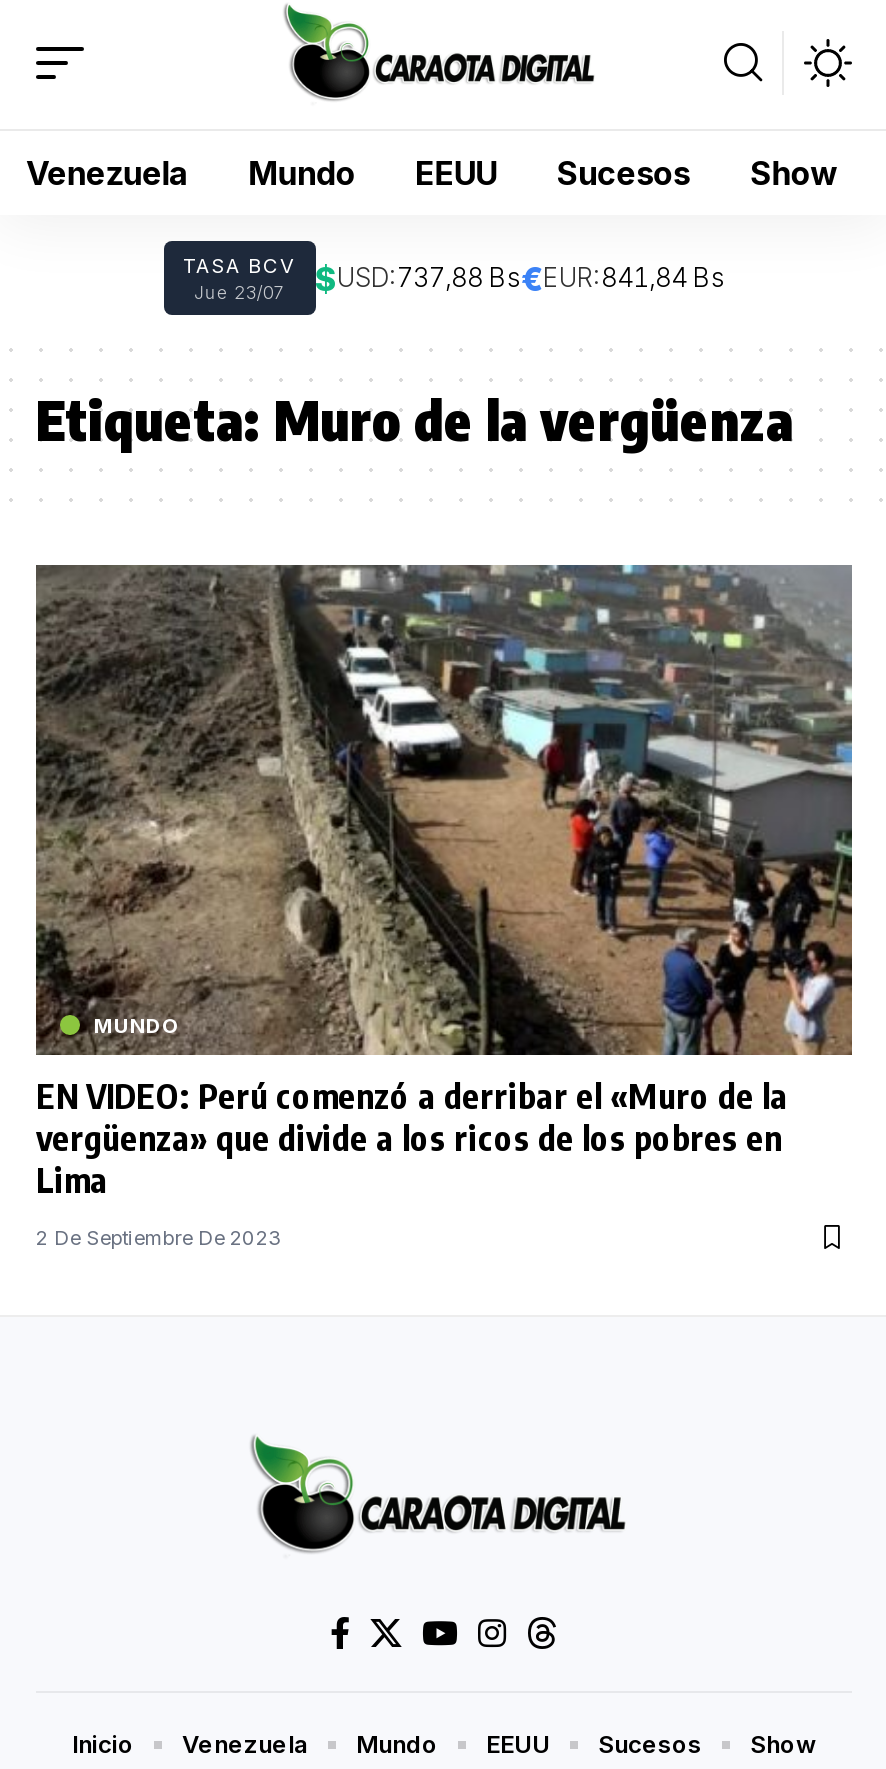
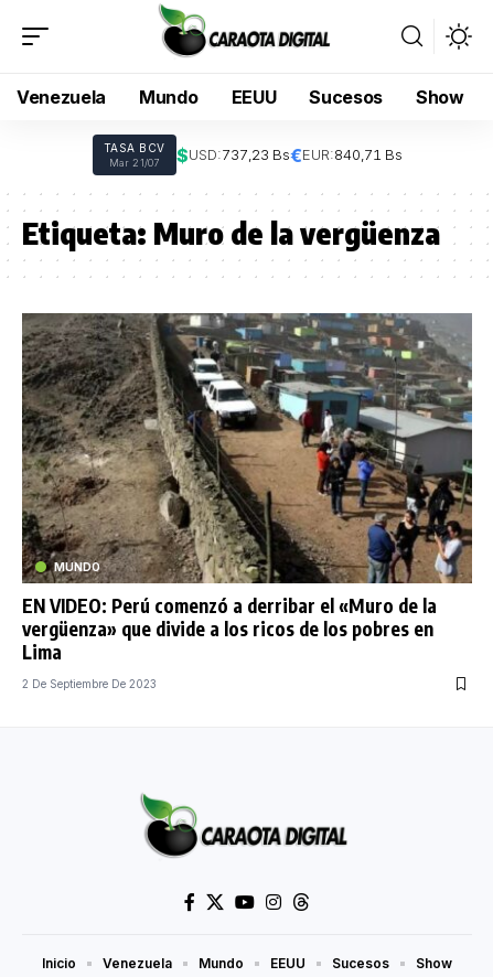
- Jue 23/07
- $USD:737,88 Bs€EUR:841,84 Bs
+ Mar 21/07
+ $USD:737,23 Bs€EUR:840,71 Bs
